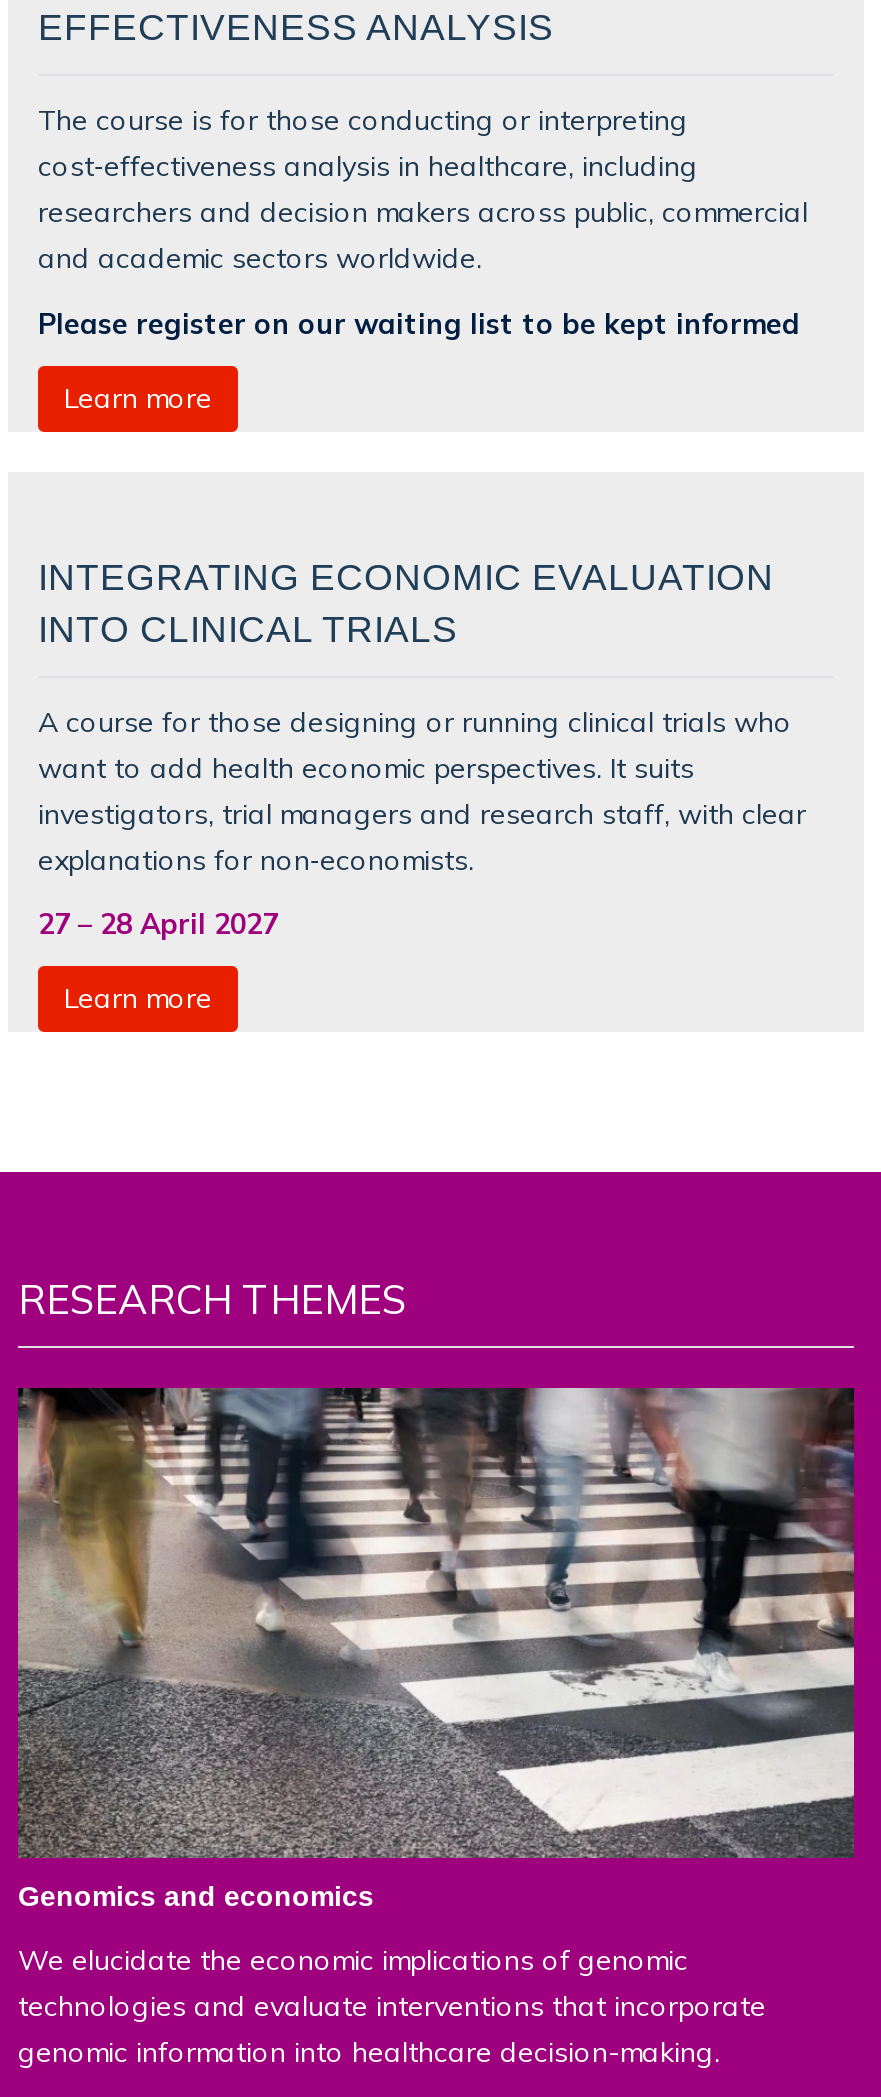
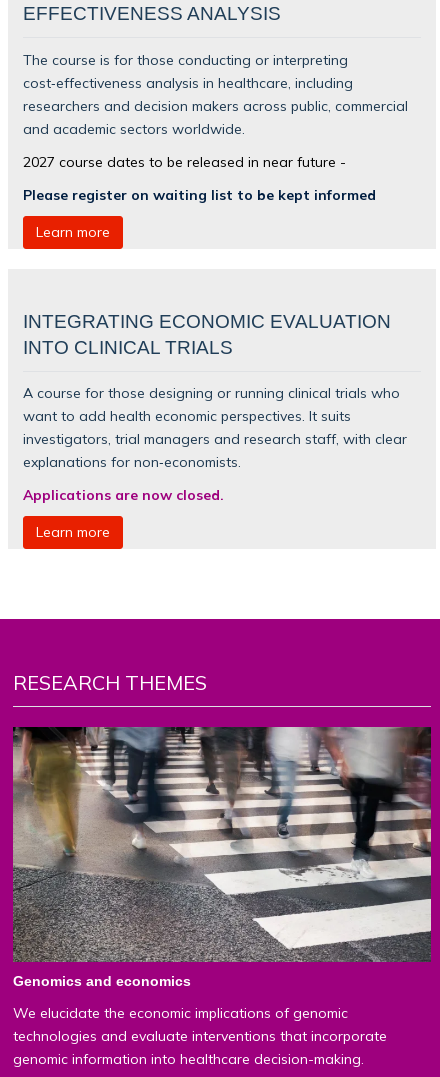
- Please register on our waiting list to be kept informed
+ 2027 course dates to be released in near future -
+ Please register on waiting list to be kept informed

- 27 – 28 April 2027
+ Applications are now closed.
